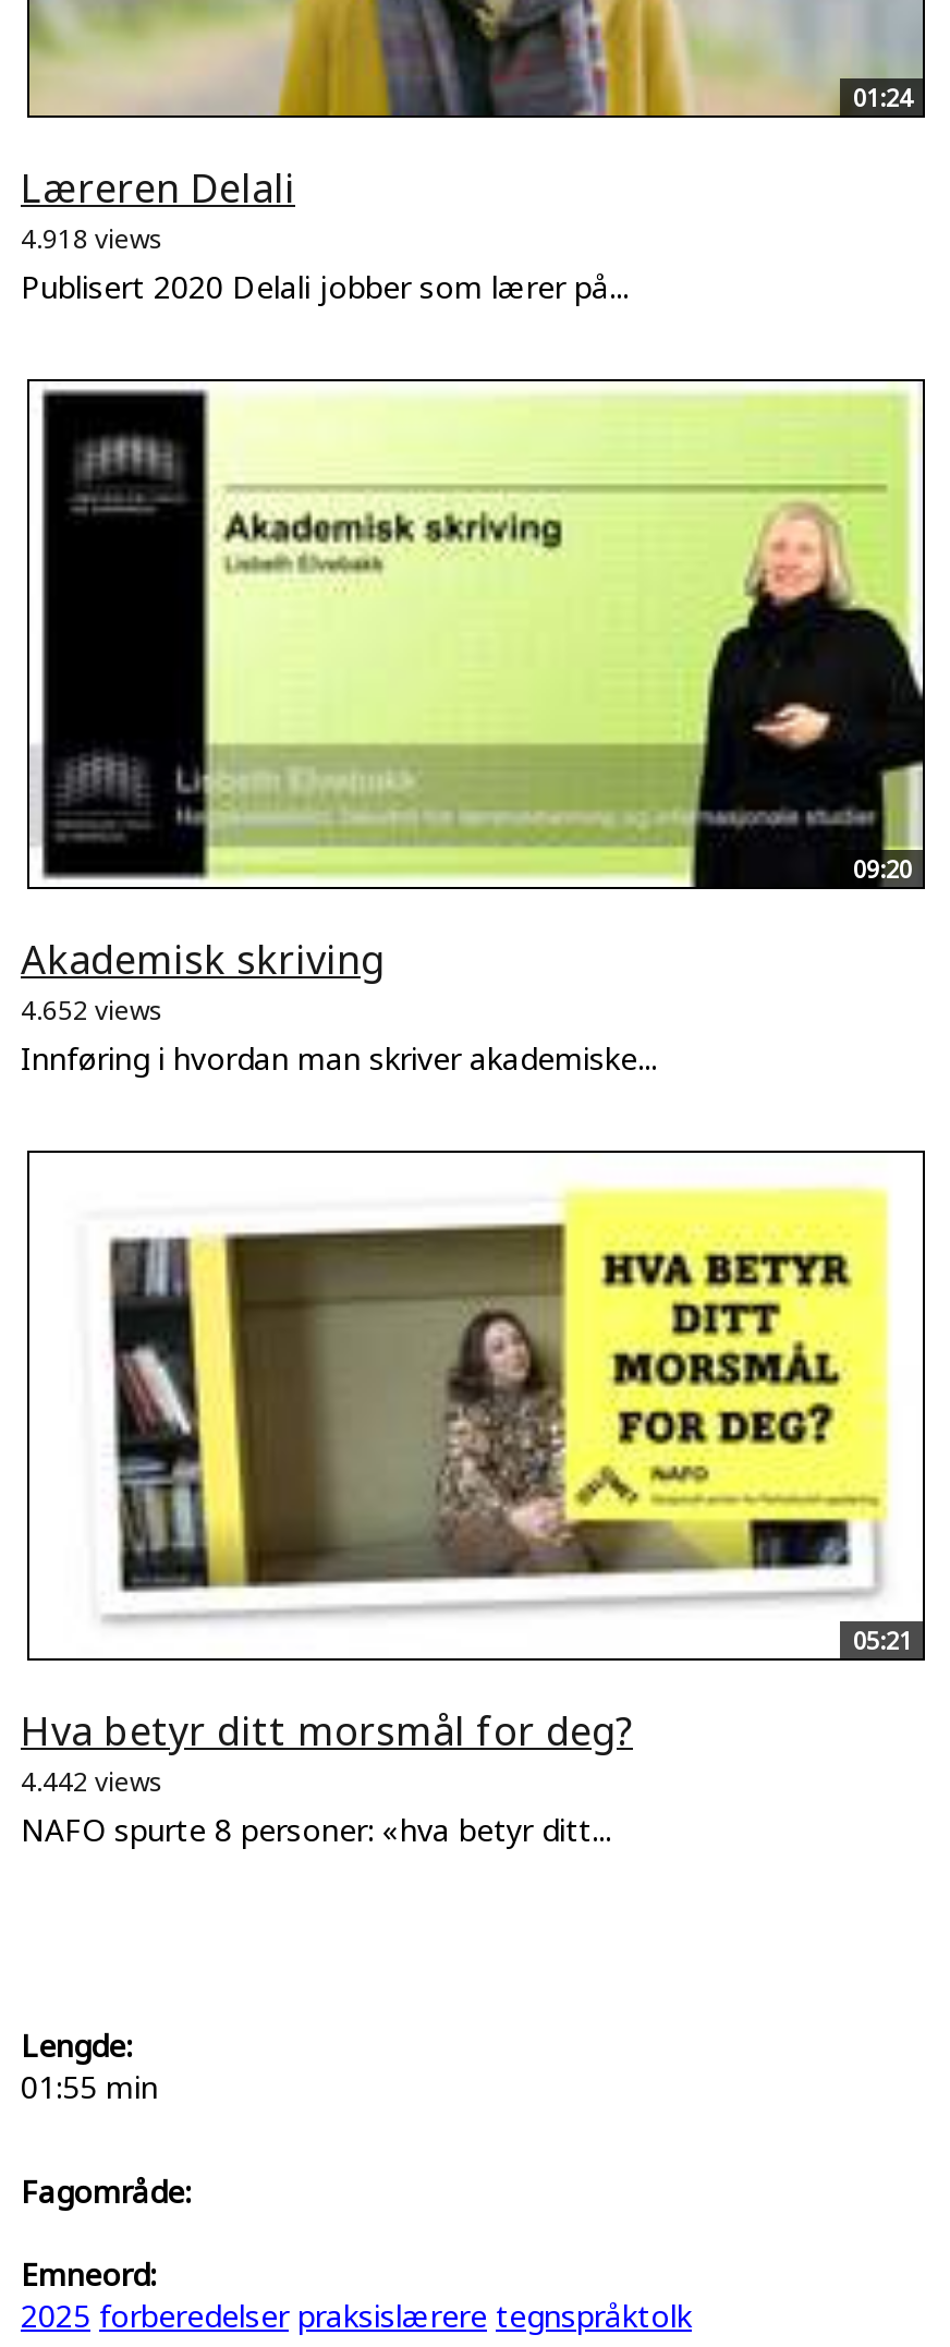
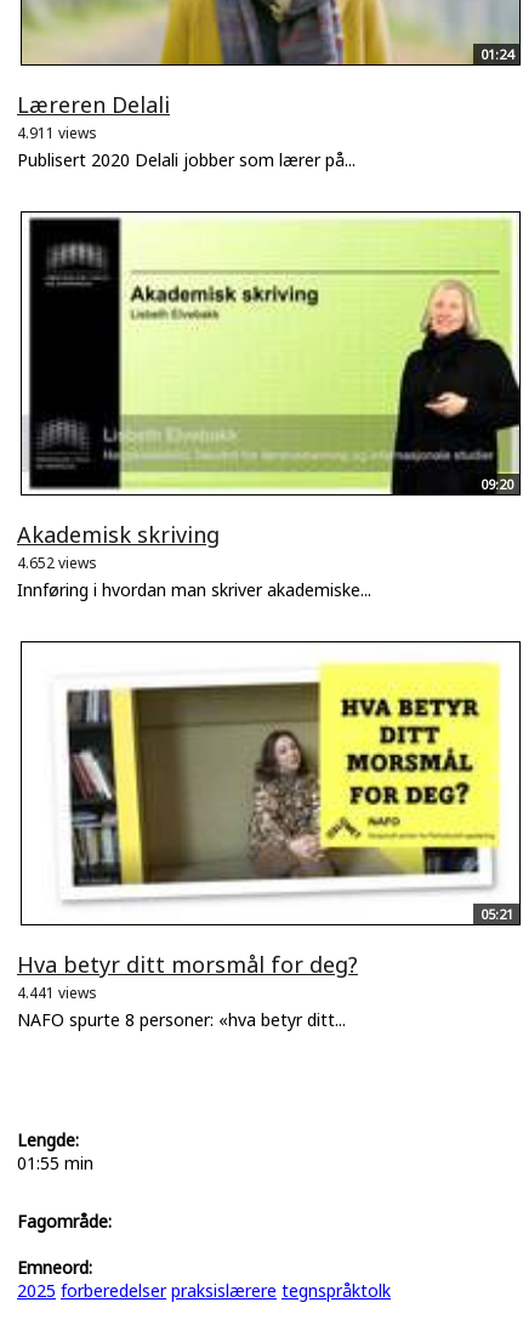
- 4.918 views
+ 4.911 views

- 4.442 views
+ 4.441 views
